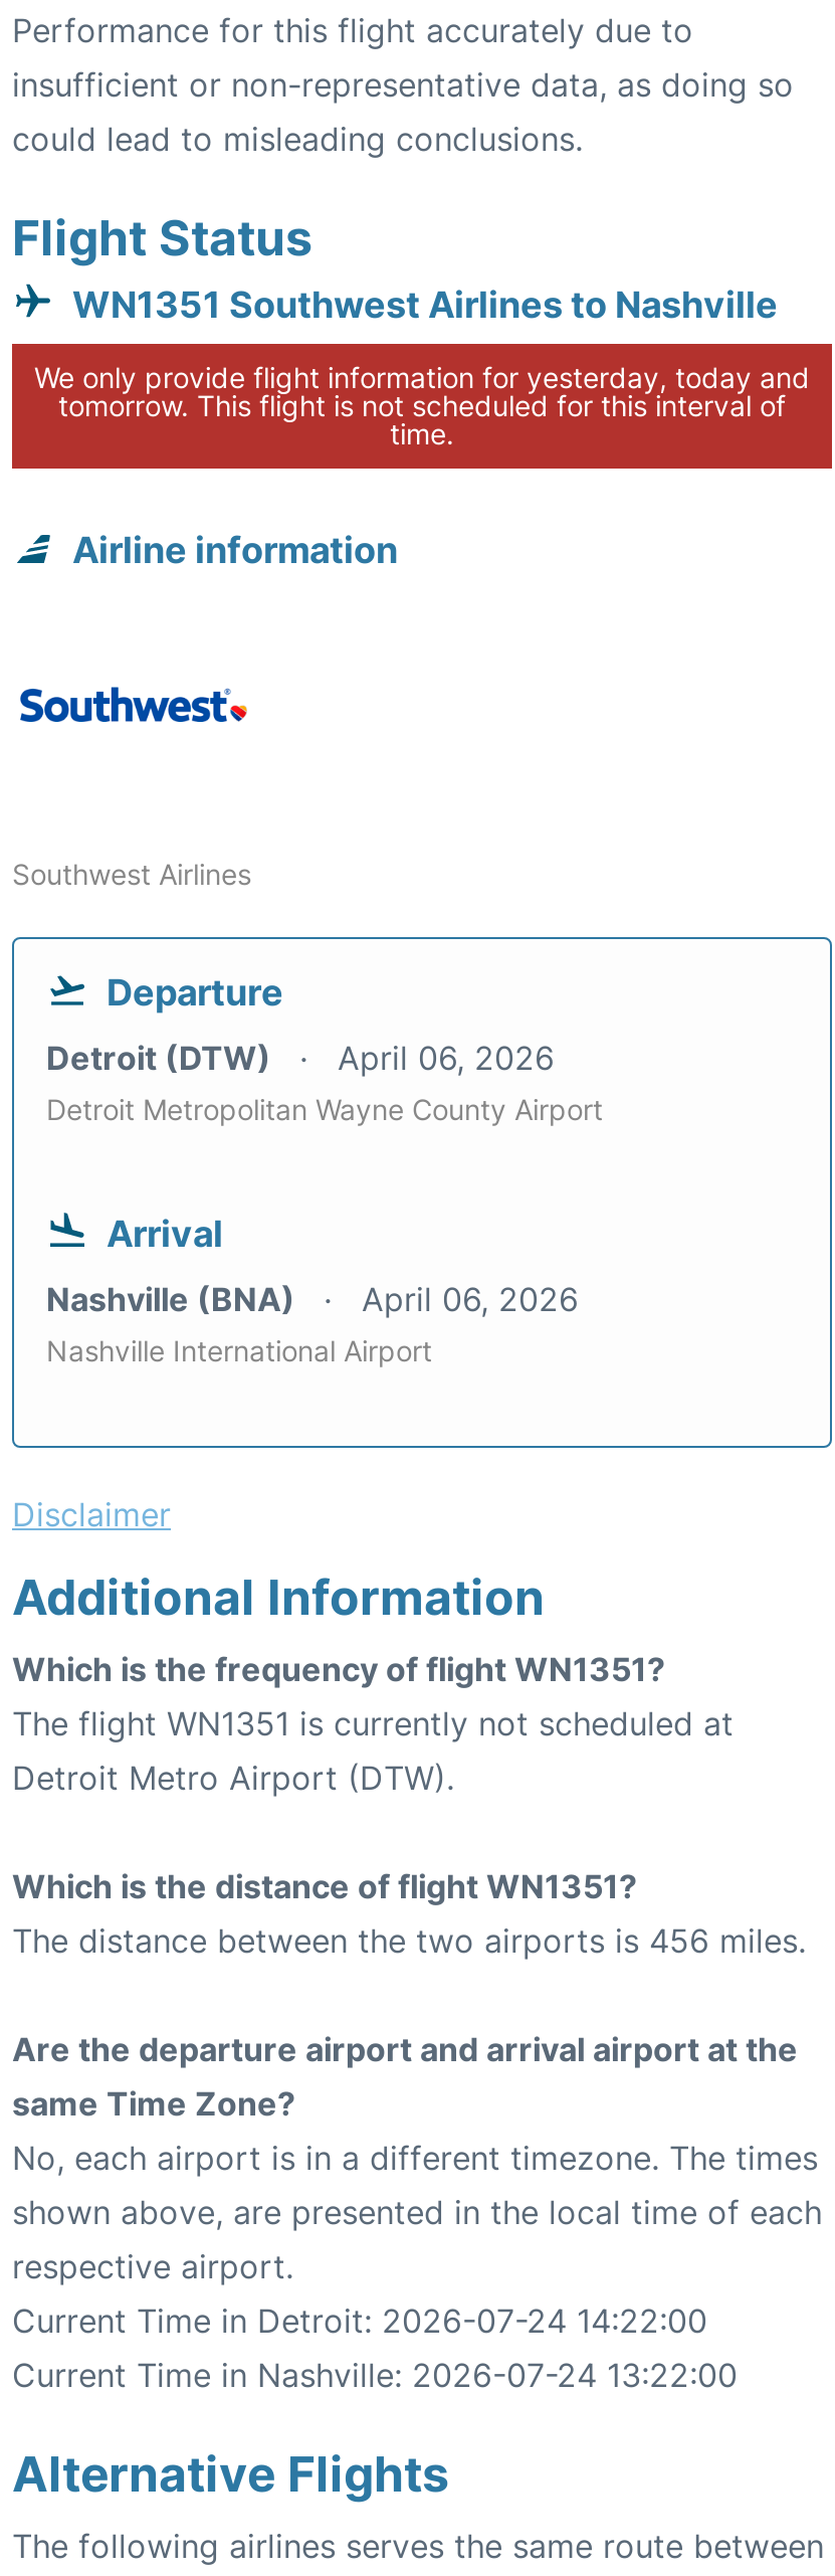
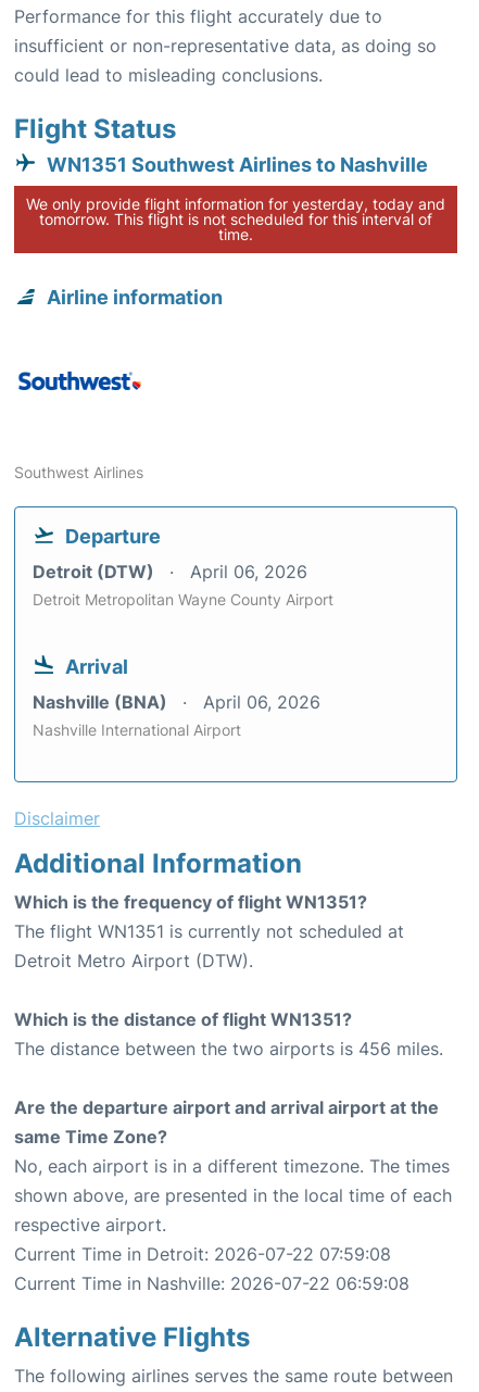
- Current Time in Detroit: 2026-07-24 14:22:00
+ Current Time in Detroit: 2026-07-22 07:59:08

- Current Time in Nashville: 2026-07-24 13:22:00
+ Current Time in Nashville: 2026-07-22 06:59:08
